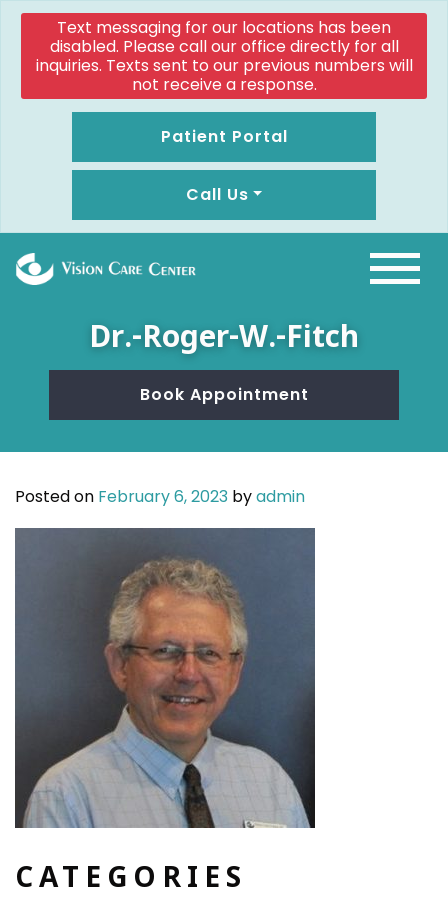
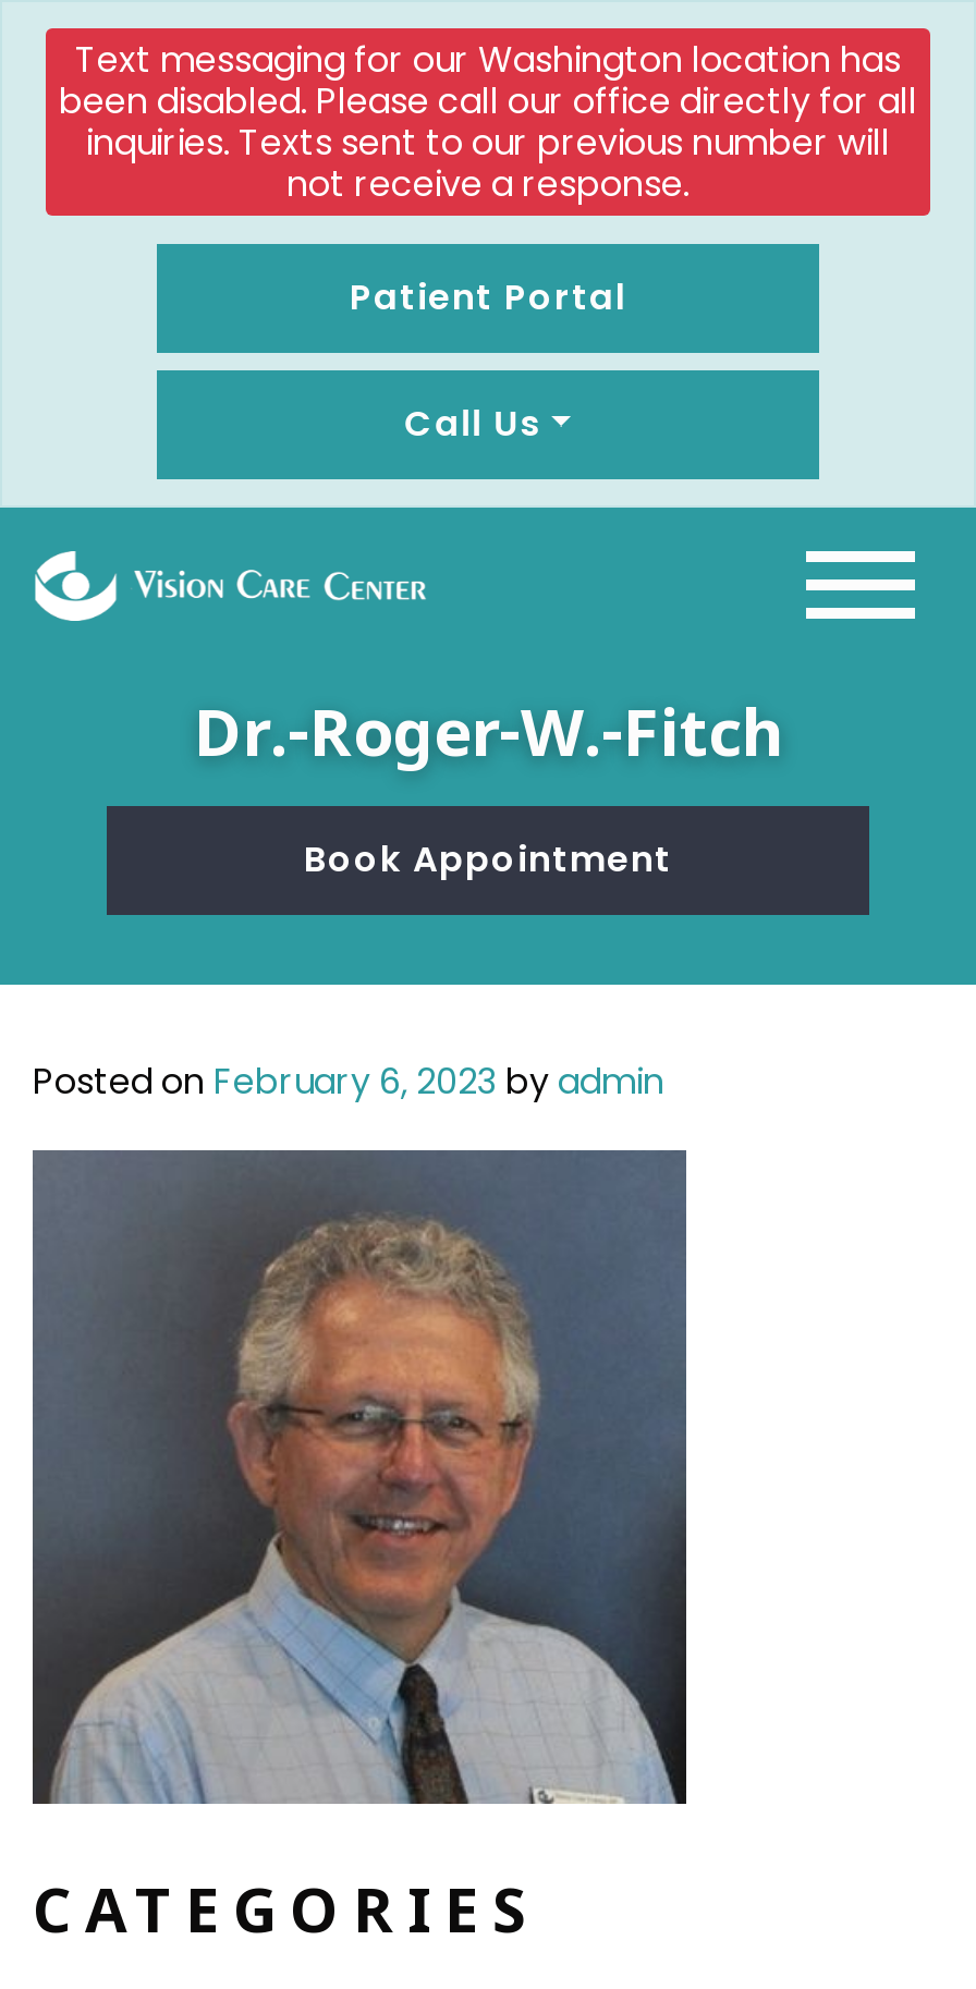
- Text messaging for our locations has been
- disabled. Please call our office directly for all
- inquiries. Texts sent to our previous numbers will
+ Text messaging for our Washington location has
+ been disabled. Please call our office directly for all
+ inquiries. Texts sent to our previous number will
